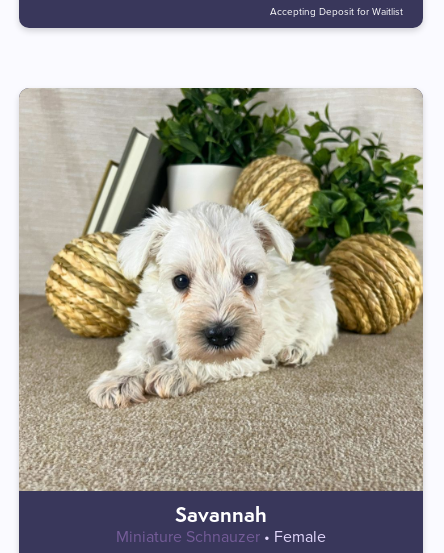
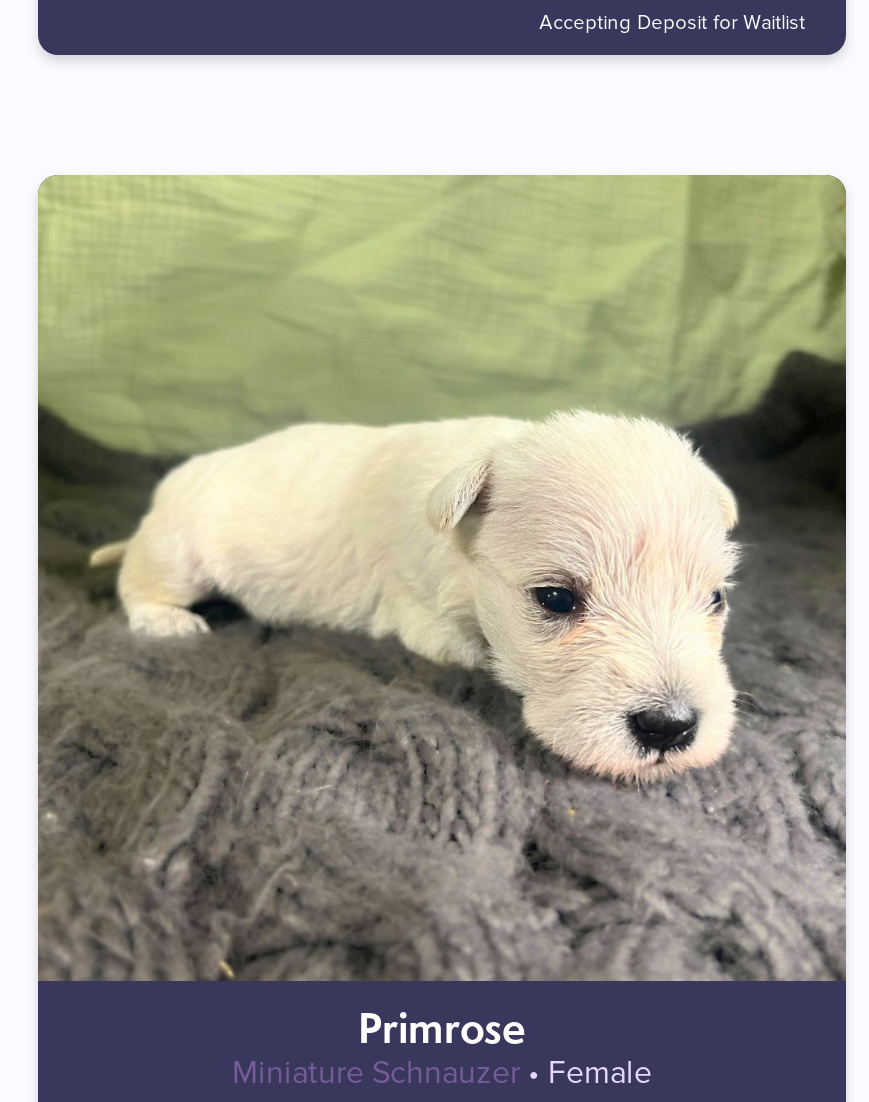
- [image]
- Savannah
+ [image]
+ Primrose
